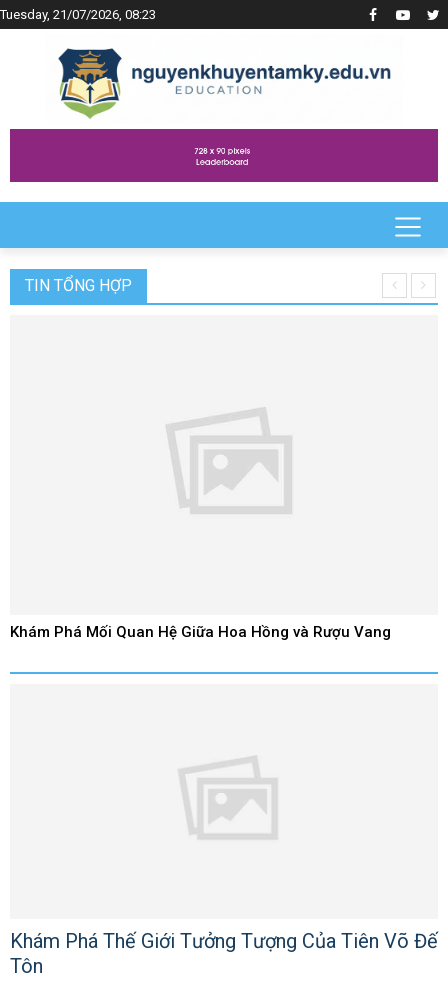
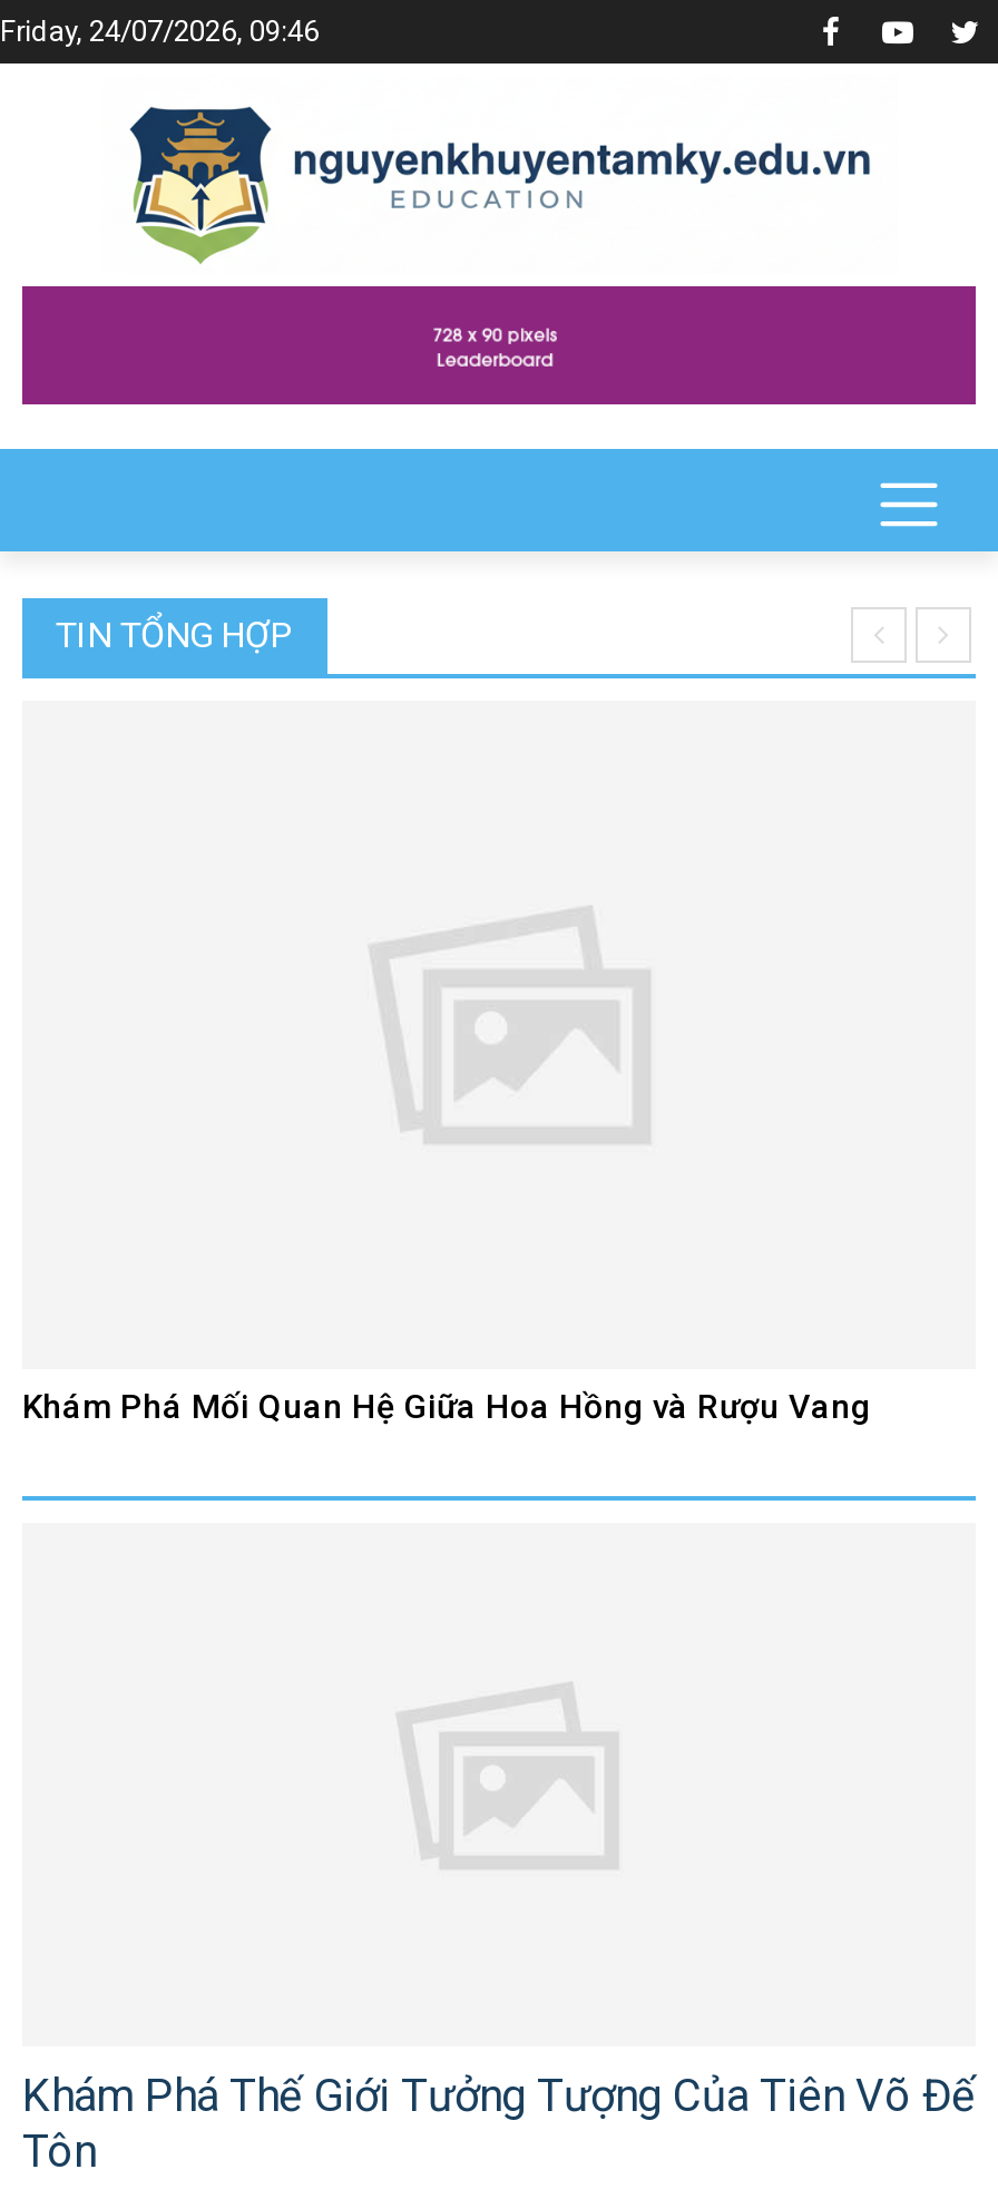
- Tuesday, 21/07/2026, 08:23
+ Friday, 24/07/2026, 09:46
